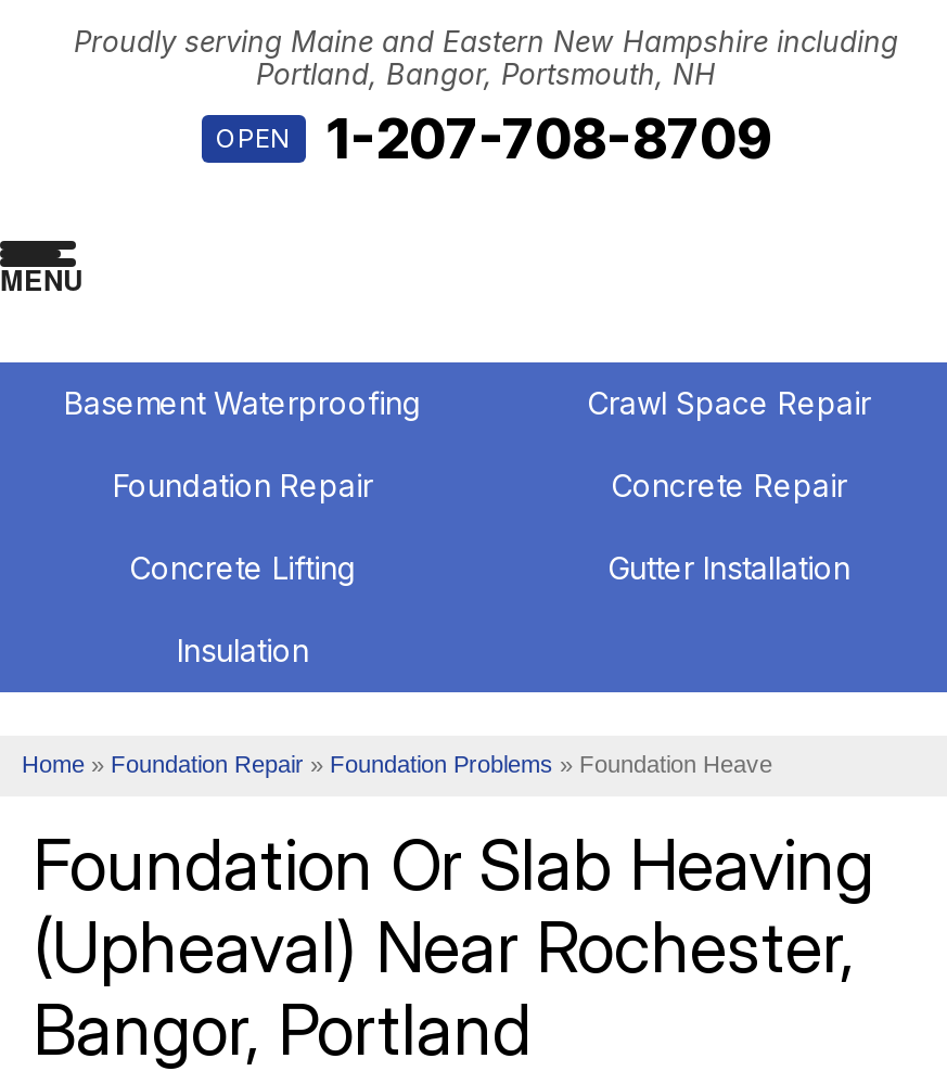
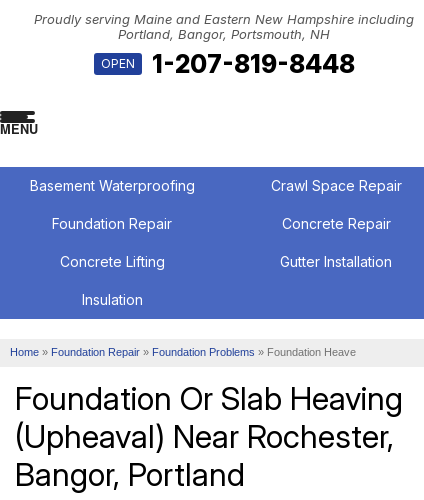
- OPEN 1-207-708-8709
+ OPEN 1-207-819-8448
